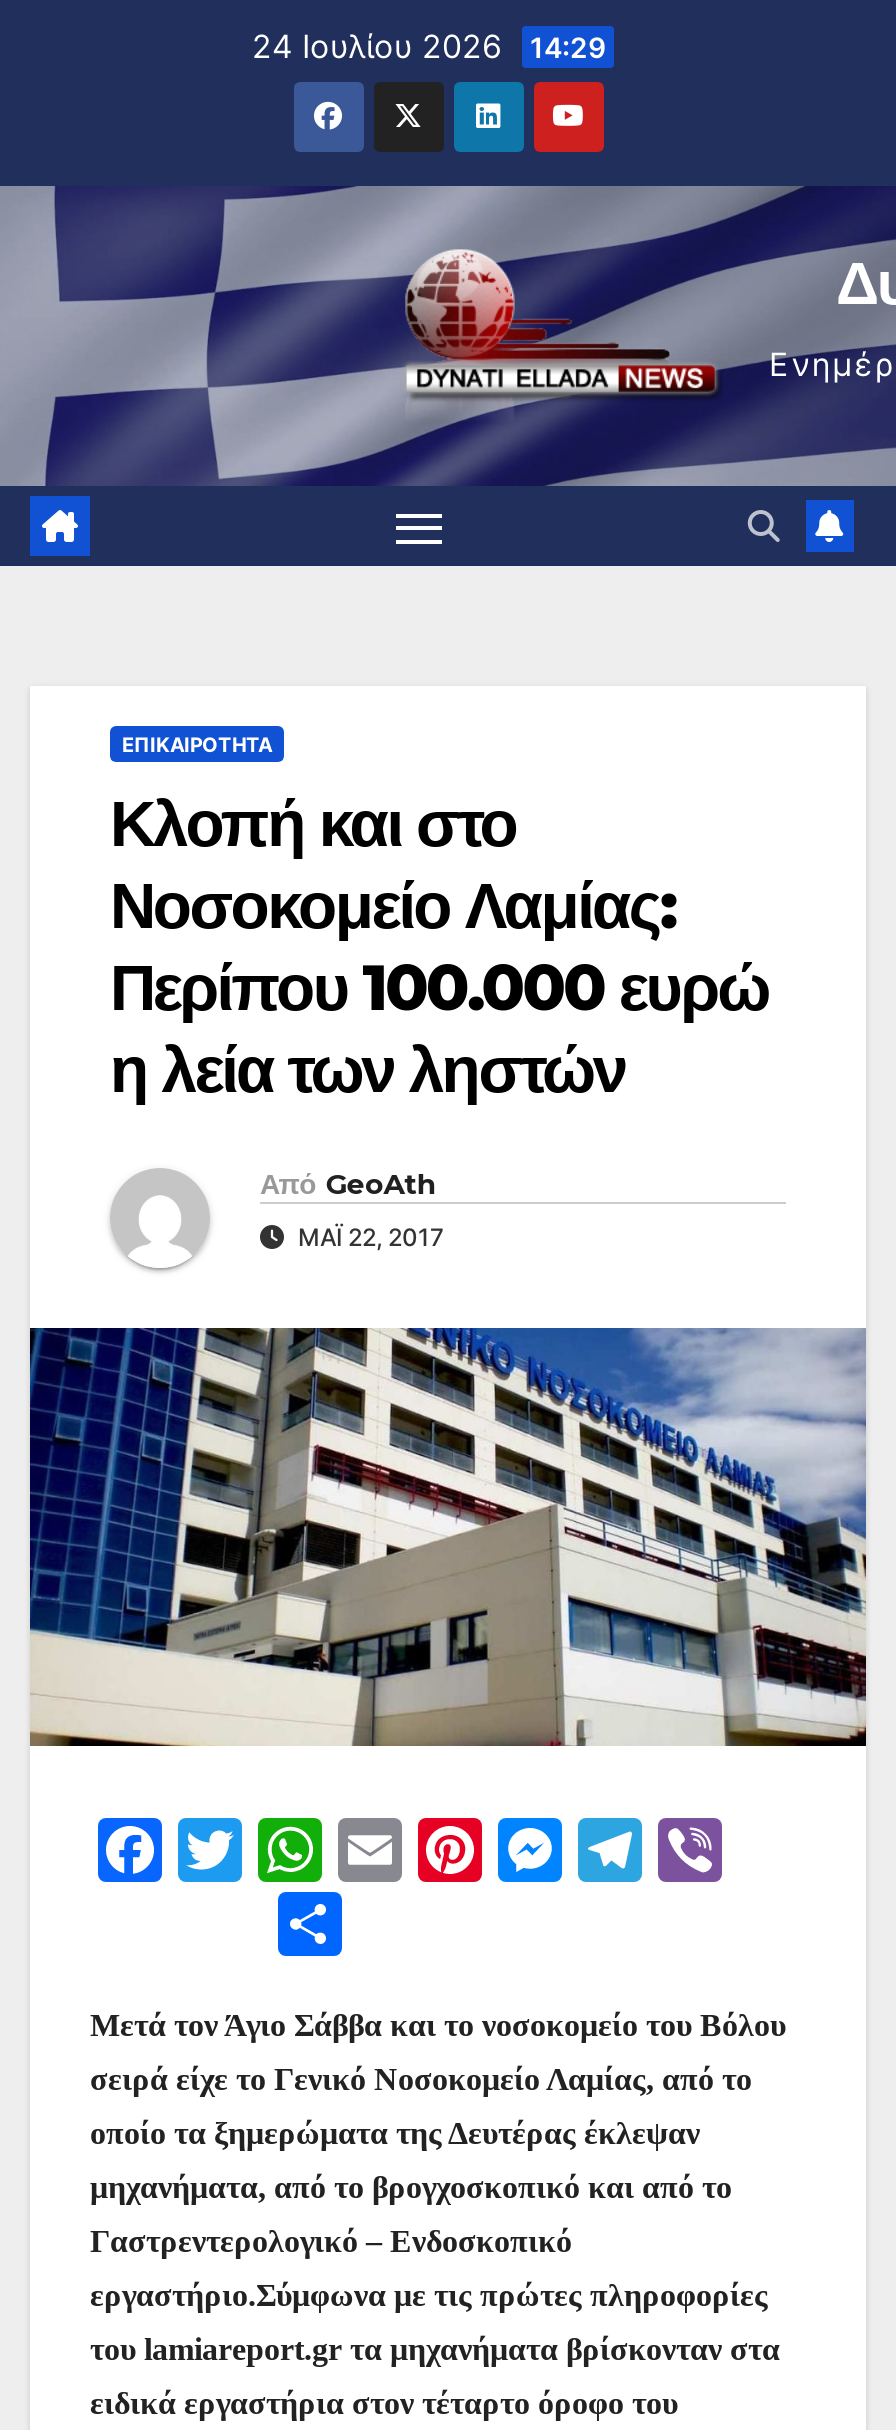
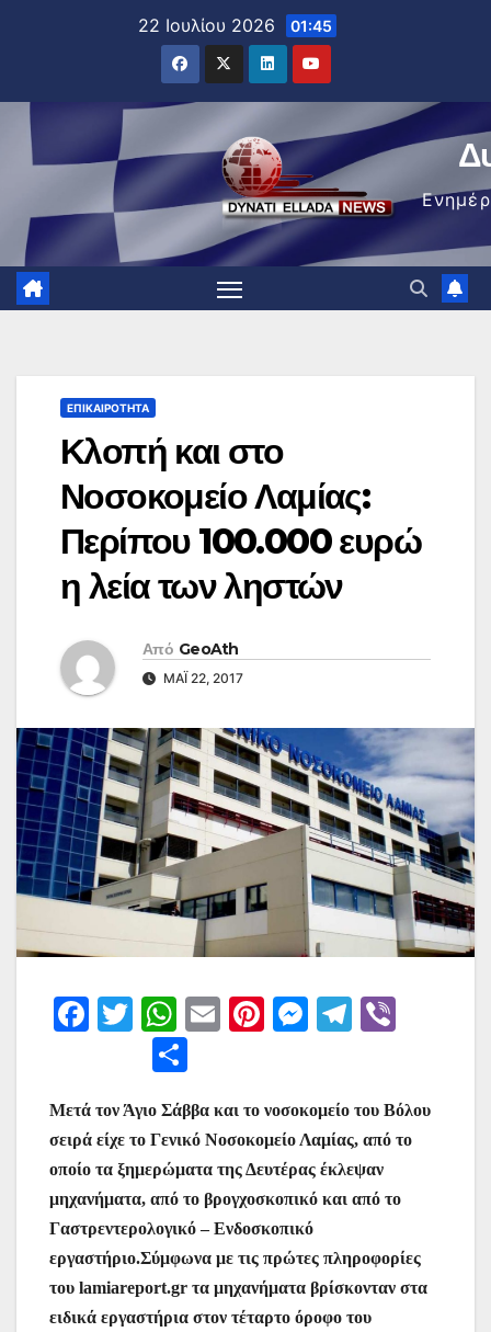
- 24 Ιουλίου 2026 14:29
+ 22 Ιουλίου 2026 01:45
